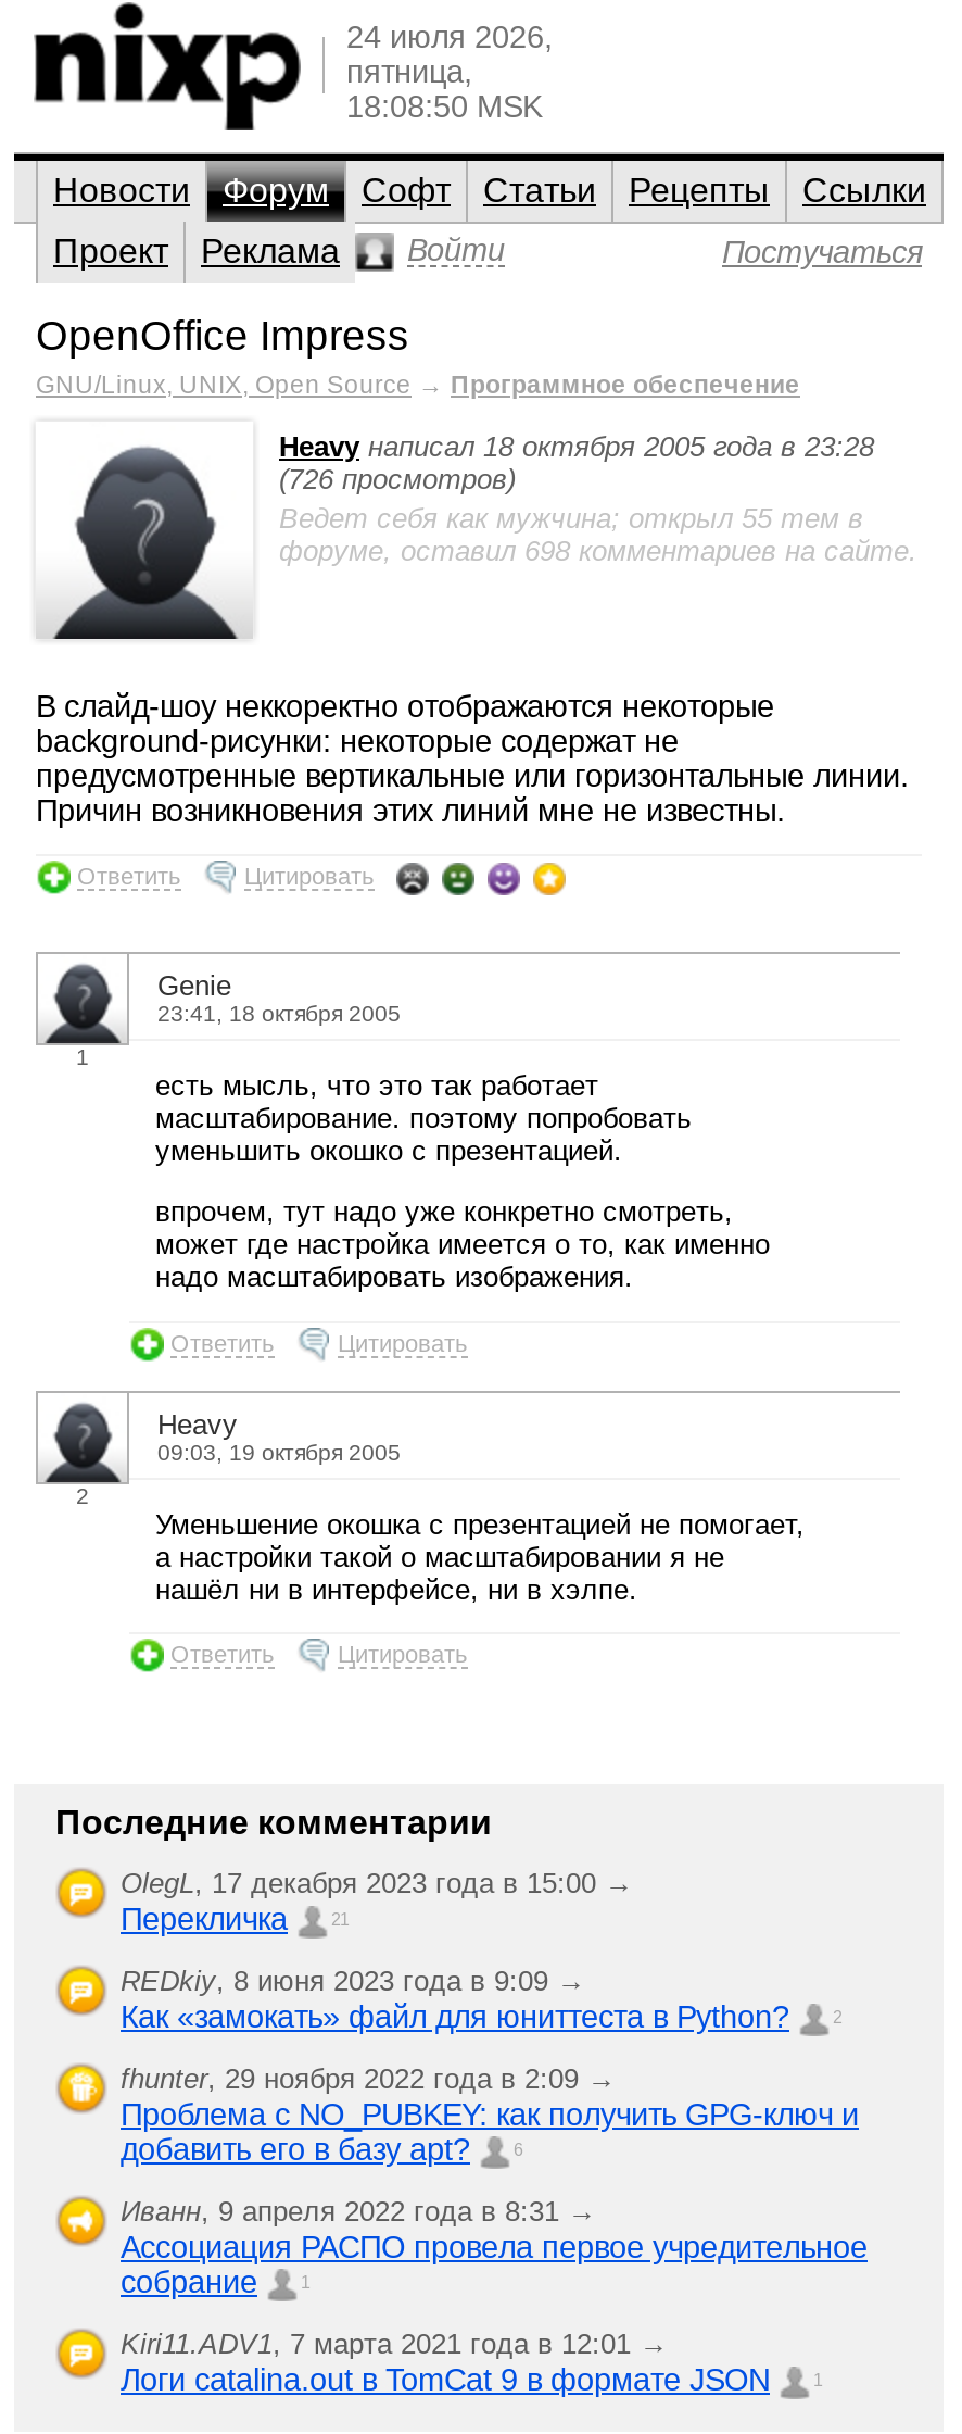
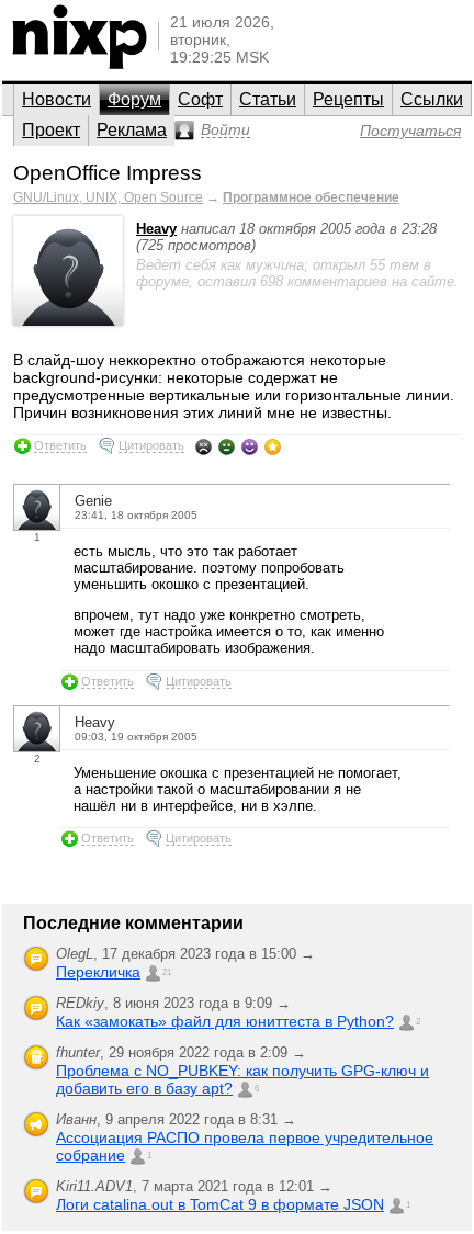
- 24 июля 2026,
- пятница,
- 18:08:50 MSK
+ 21 июля 2026,
+ вторник,
+ 19:29:25 MSK

- (726 просмотров)
+ (725 просмотров)
